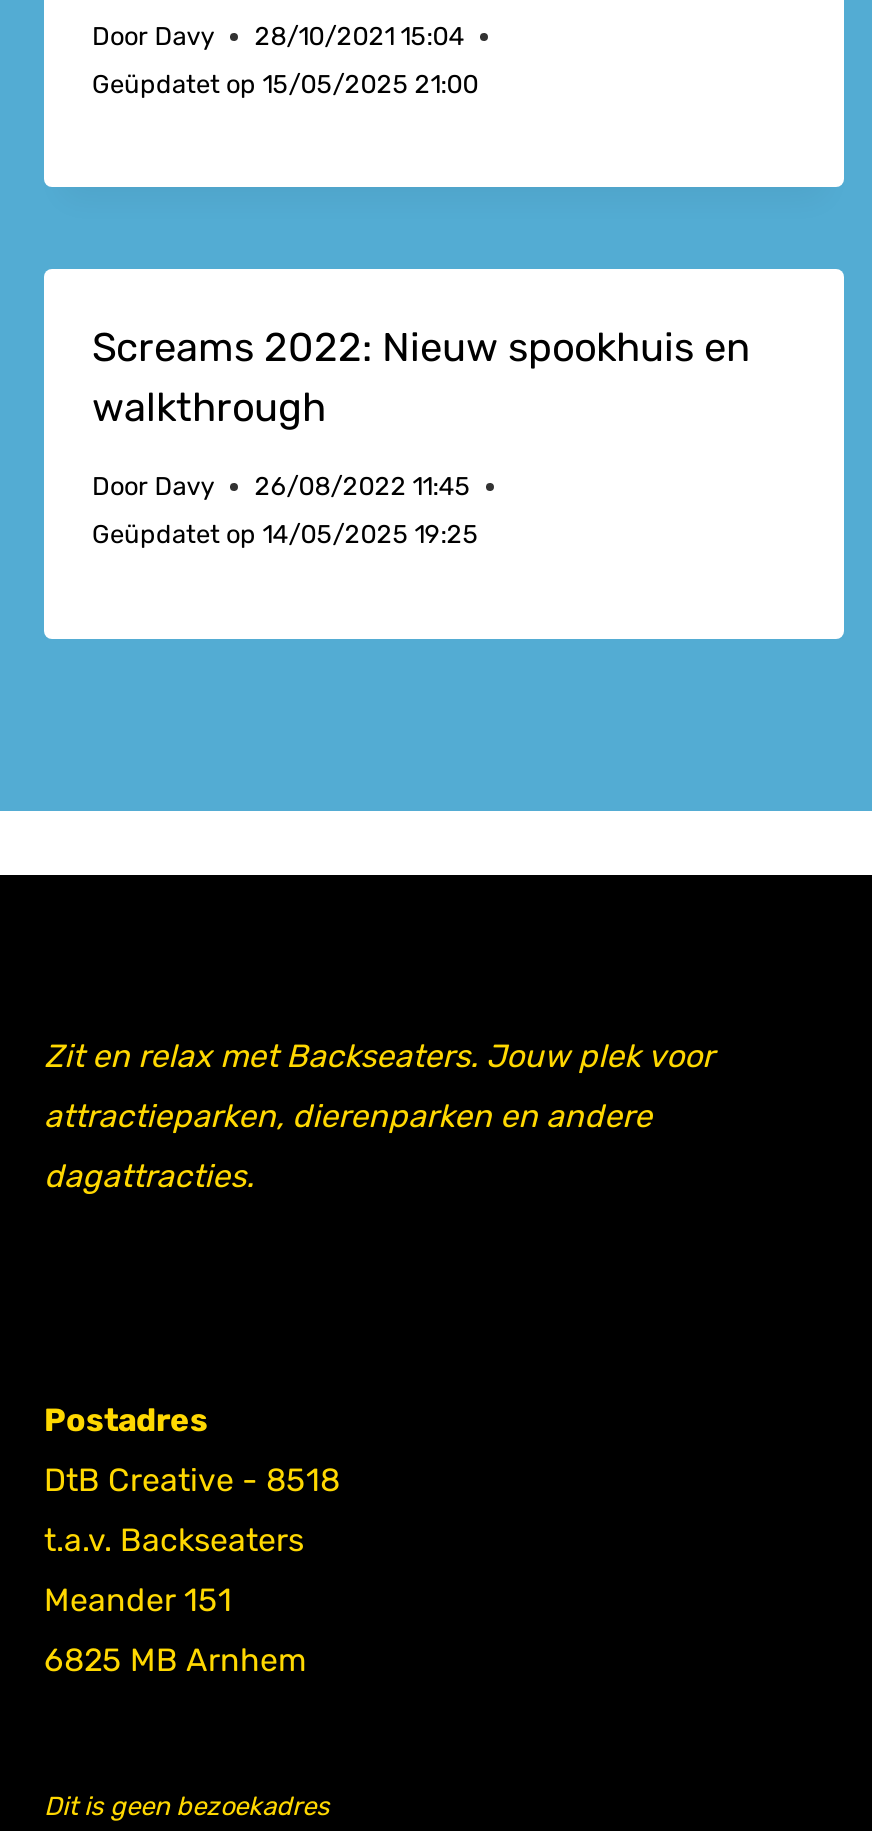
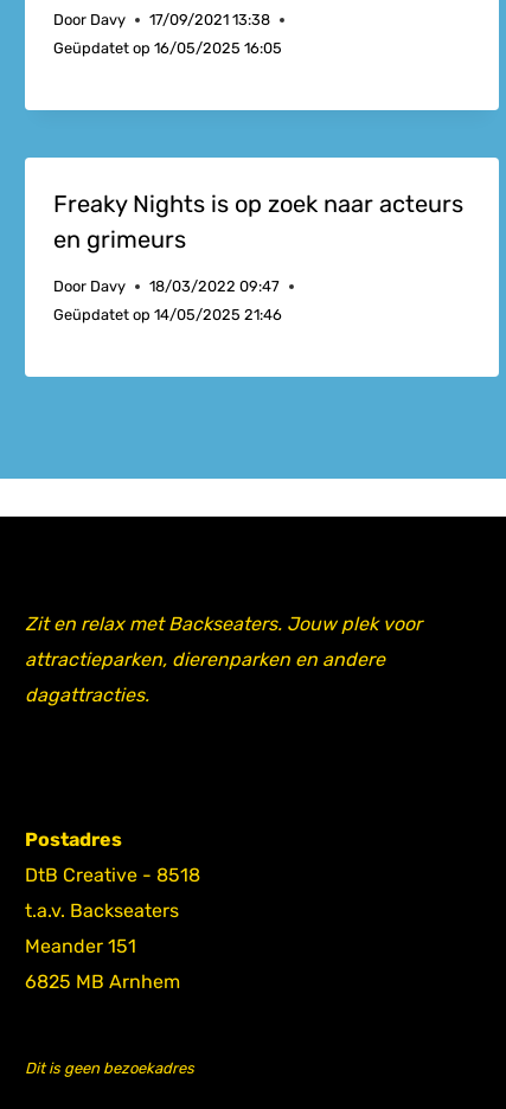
- Door Davy 28/10/2021 15:04
+ Door Davy 17/09/2021 13:38

- Geüpdatet op 15/05/2025 21:00
+ Geüpdatet op 16/05/2025 16:05

- Screams 2022: Nieuw spookhuis en
- walkthrough
+ Freaky Nights is op zoek naar acteurs
+ en grimeurs

- Door Davy 26/08/2022 11:45
+ Door Davy 18/03/2022 09:47

- Geüpdatet op 14/05/2025 19:25
+ Geüpdatet op 14/05/2025 21:46
